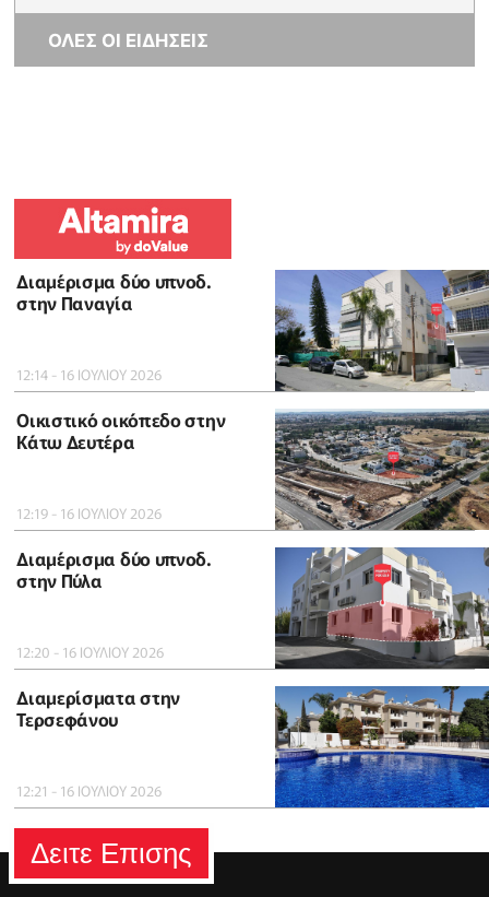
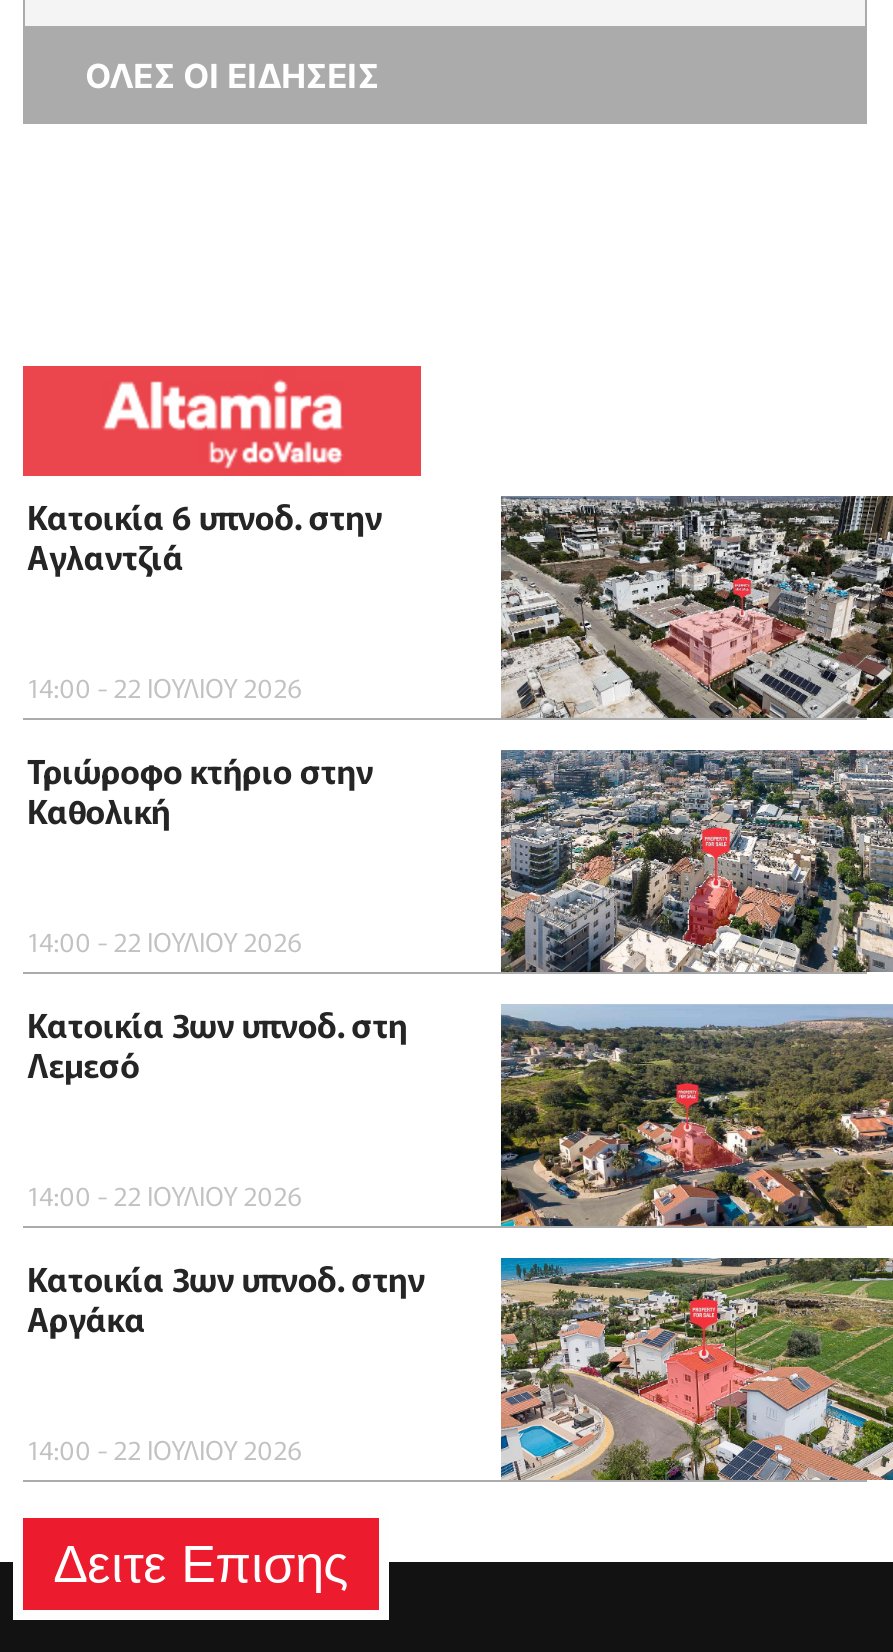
- Διαμέρισμα δύο υπνοδ.
- στην Παναγία
+ Κατοικία 6 υπνοδ. στην
+ Αγλαντζιά

- [image]
+ [image]

- 12:14 - 16 ΙΟΥΛΙΟΥ 2026
+ 14:00 - 22 ΙΟΥΛΙΟΥ 2026

- Οικιστικό οικόπεδο στην
- Κάτω Δευτέρα
+ Τριώροφο κτήριο στην
+ Καθολική

- [image]
+ [image]

- 12:19 - 16 ΙΟΥΛΙΟΥ 2026
+ 14:00 - 22 ΙΟΥΛΙΟΥ 2026

- Διαμέρισμα δύο υπνοδ.
- στην Πύλα
+ Κατοικία 3ων υπνοδ. στη
+ Λεμεσό

- [image]
+ [image]

- 12:20 - 16 ΙΟΥΛΙΟΥ 2026
+ 14:00 - 22 ΙΟΥΛΙΟΥ 2026

- Διαμερίσματα στην
- Τερσεφάνου
+ Κατοικία 3ων υπνοδ. στην
+ Αργάκα

- [image]
+ [image]

- 12:21 - 16 ΙΟΥΛΙΟΥ 2026
+ 14:00 - 22 ΙΟΥΛΙΟΥ 2026
